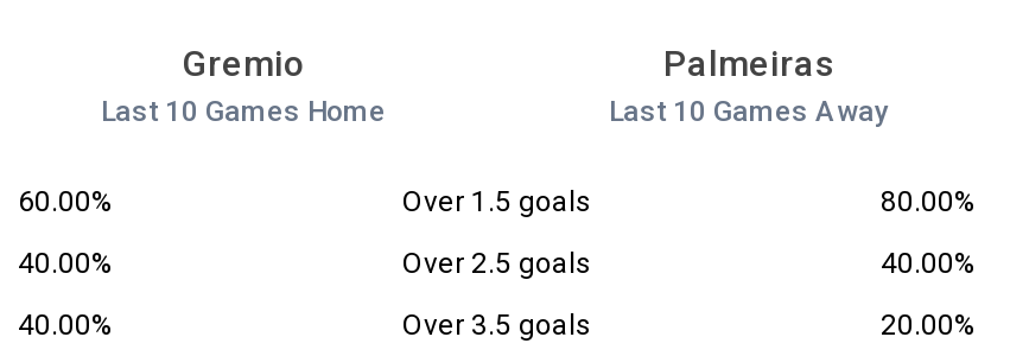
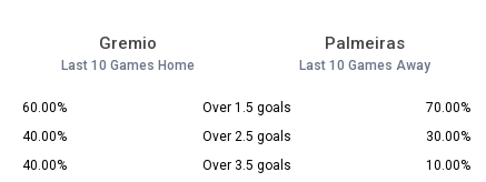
- 80.00%
+ 70.00%

- 40.00%
+ 30.00%

- 20.00%
+ 10.00%
